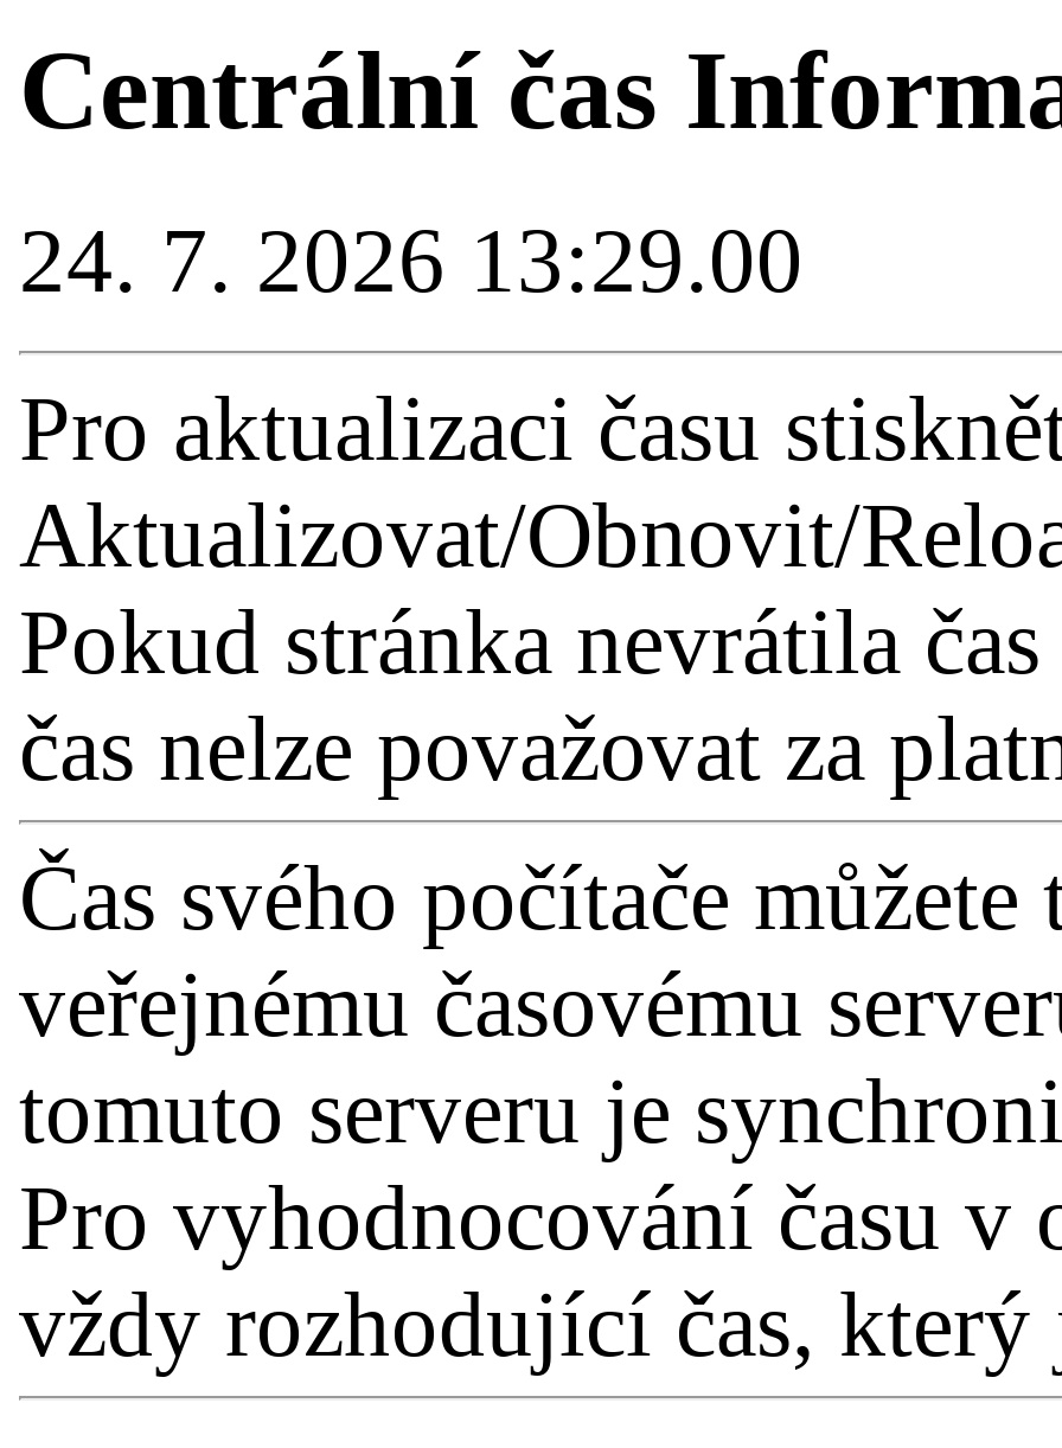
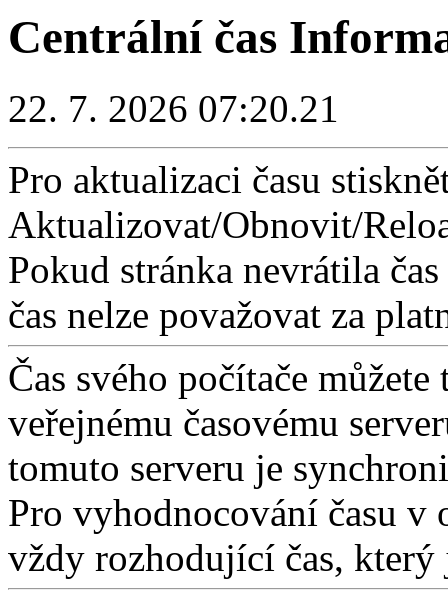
- 24. 7. 2026 13:29.00
+ 22. 7. 2026 07:20.21
